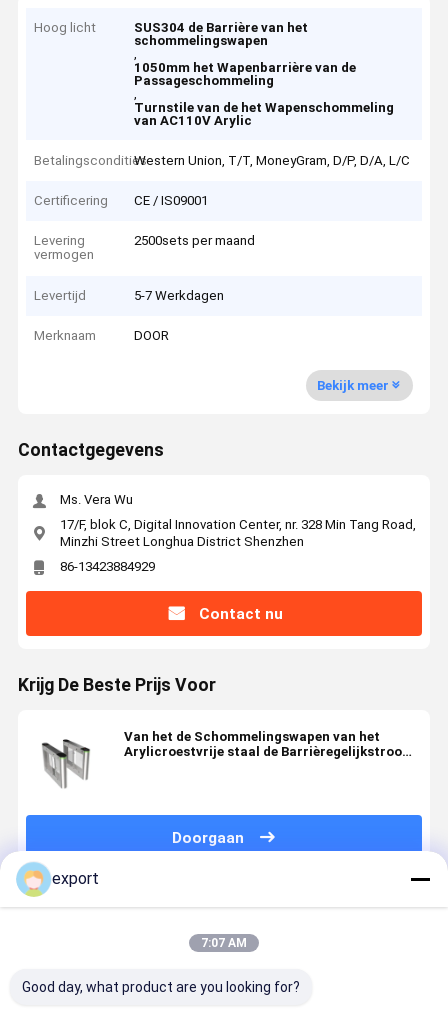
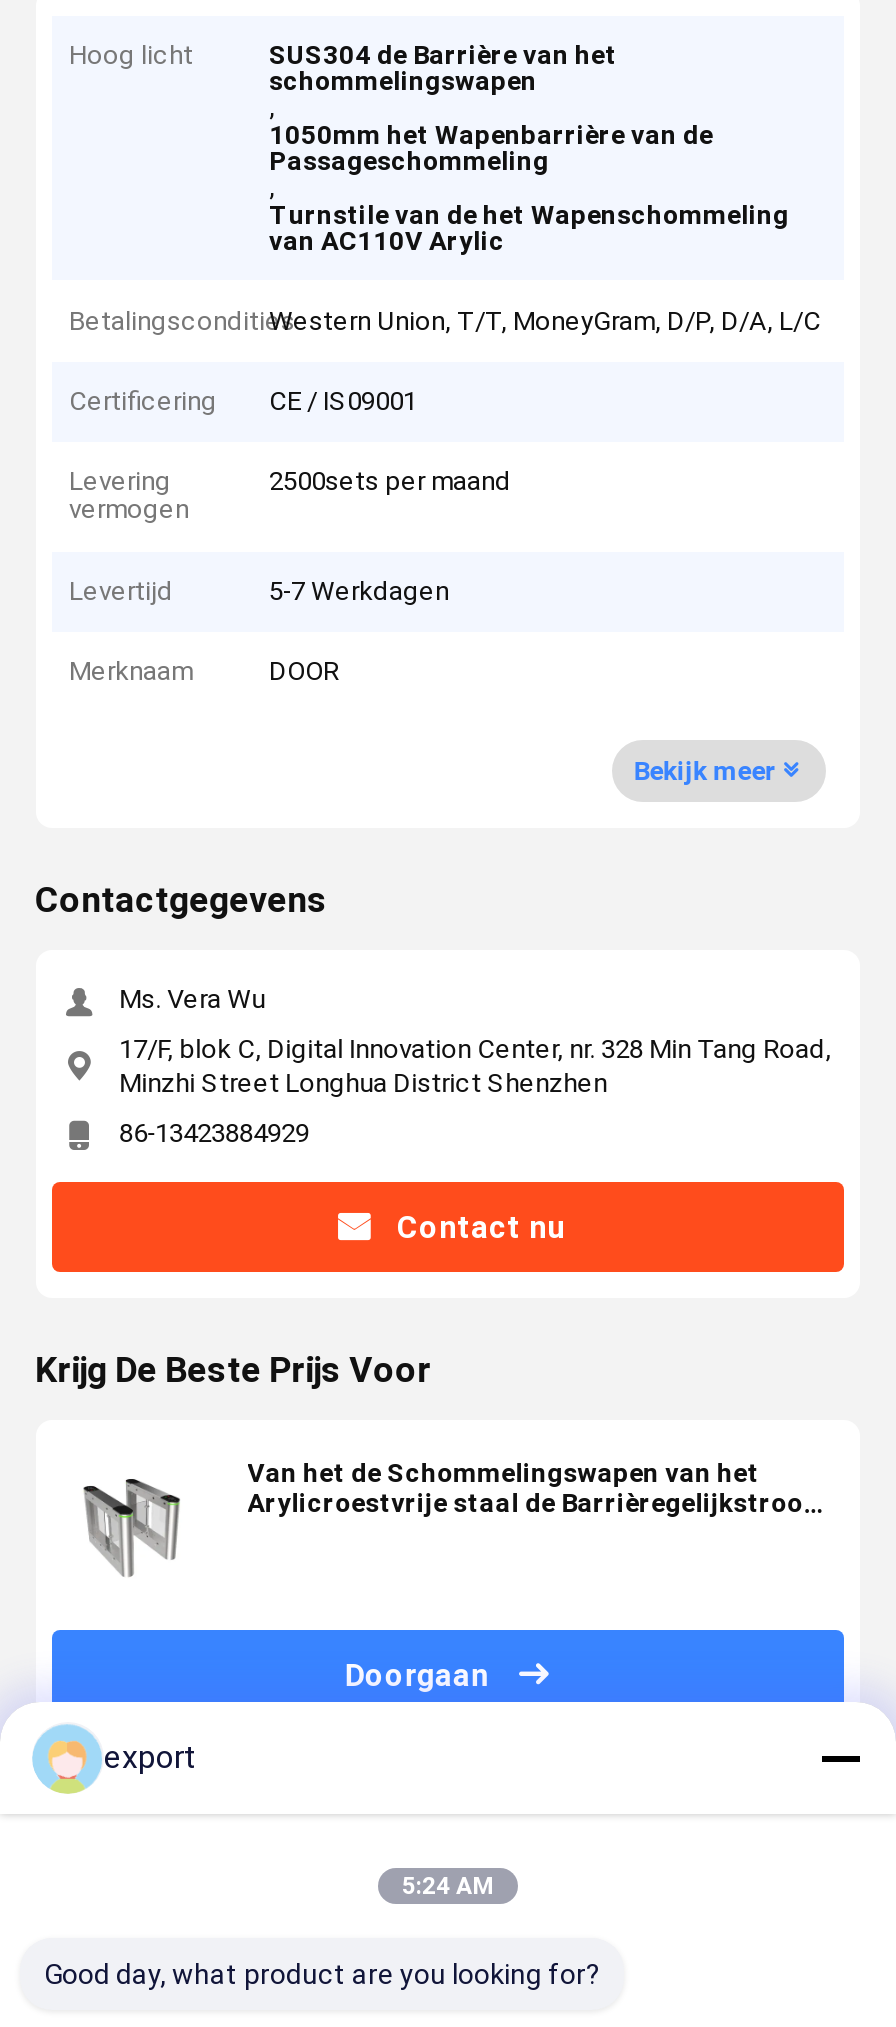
- 7:07 AM
+ 5:24 AM
